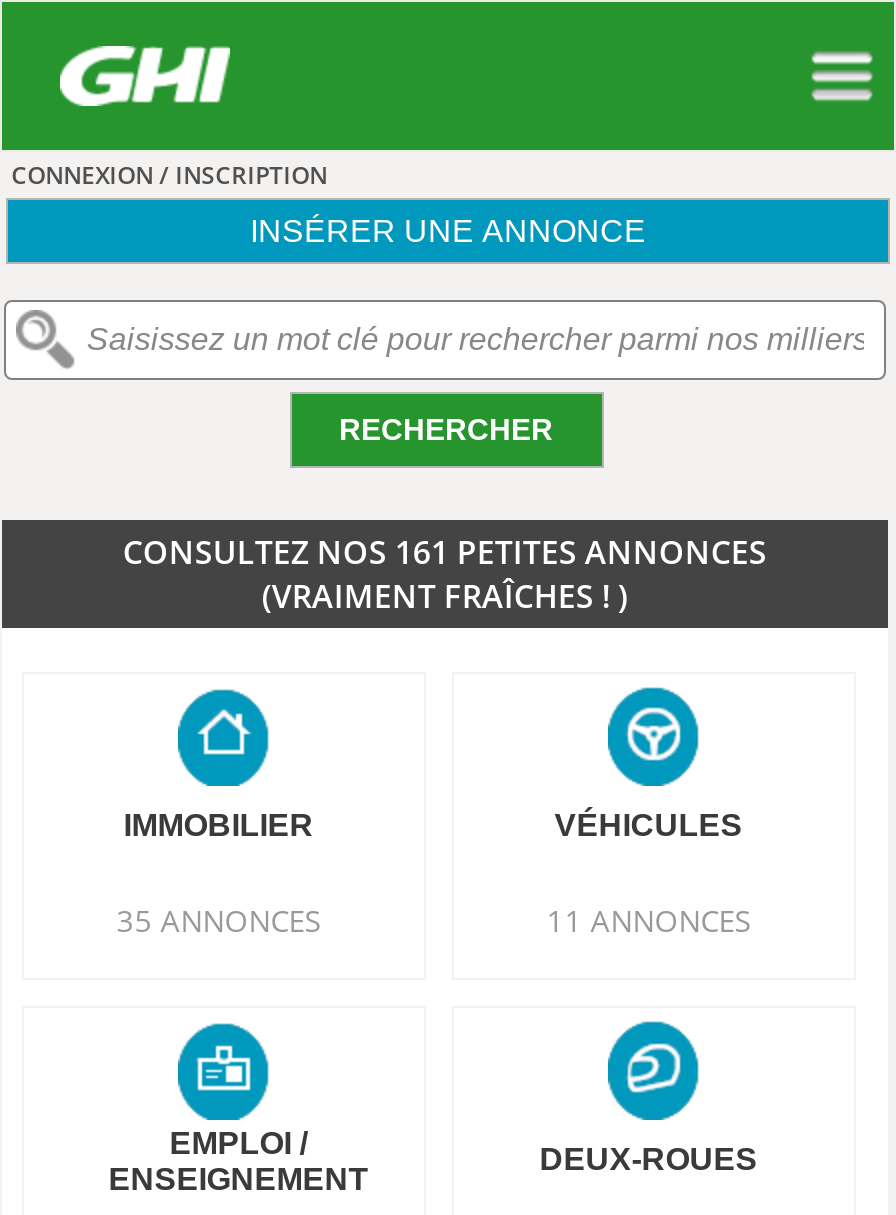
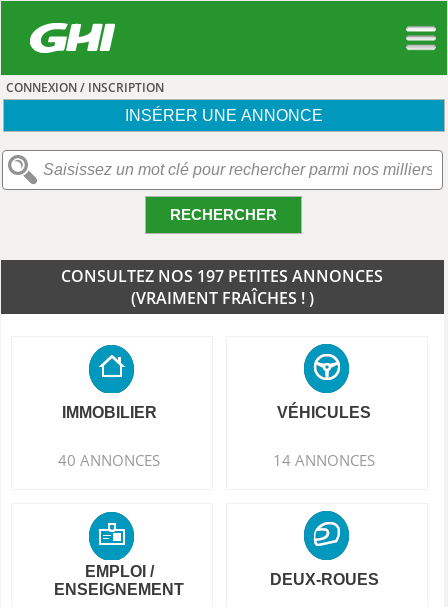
- CONSULTEZ NOS 161 PETITES ANNONCES
+ CONSULTEZ NOS 197 PETITES ANNONCES

- 35 ANNONCES
+ 40 ANNONCES

- 11 ANNONCES
+ 14 ANNONCES
